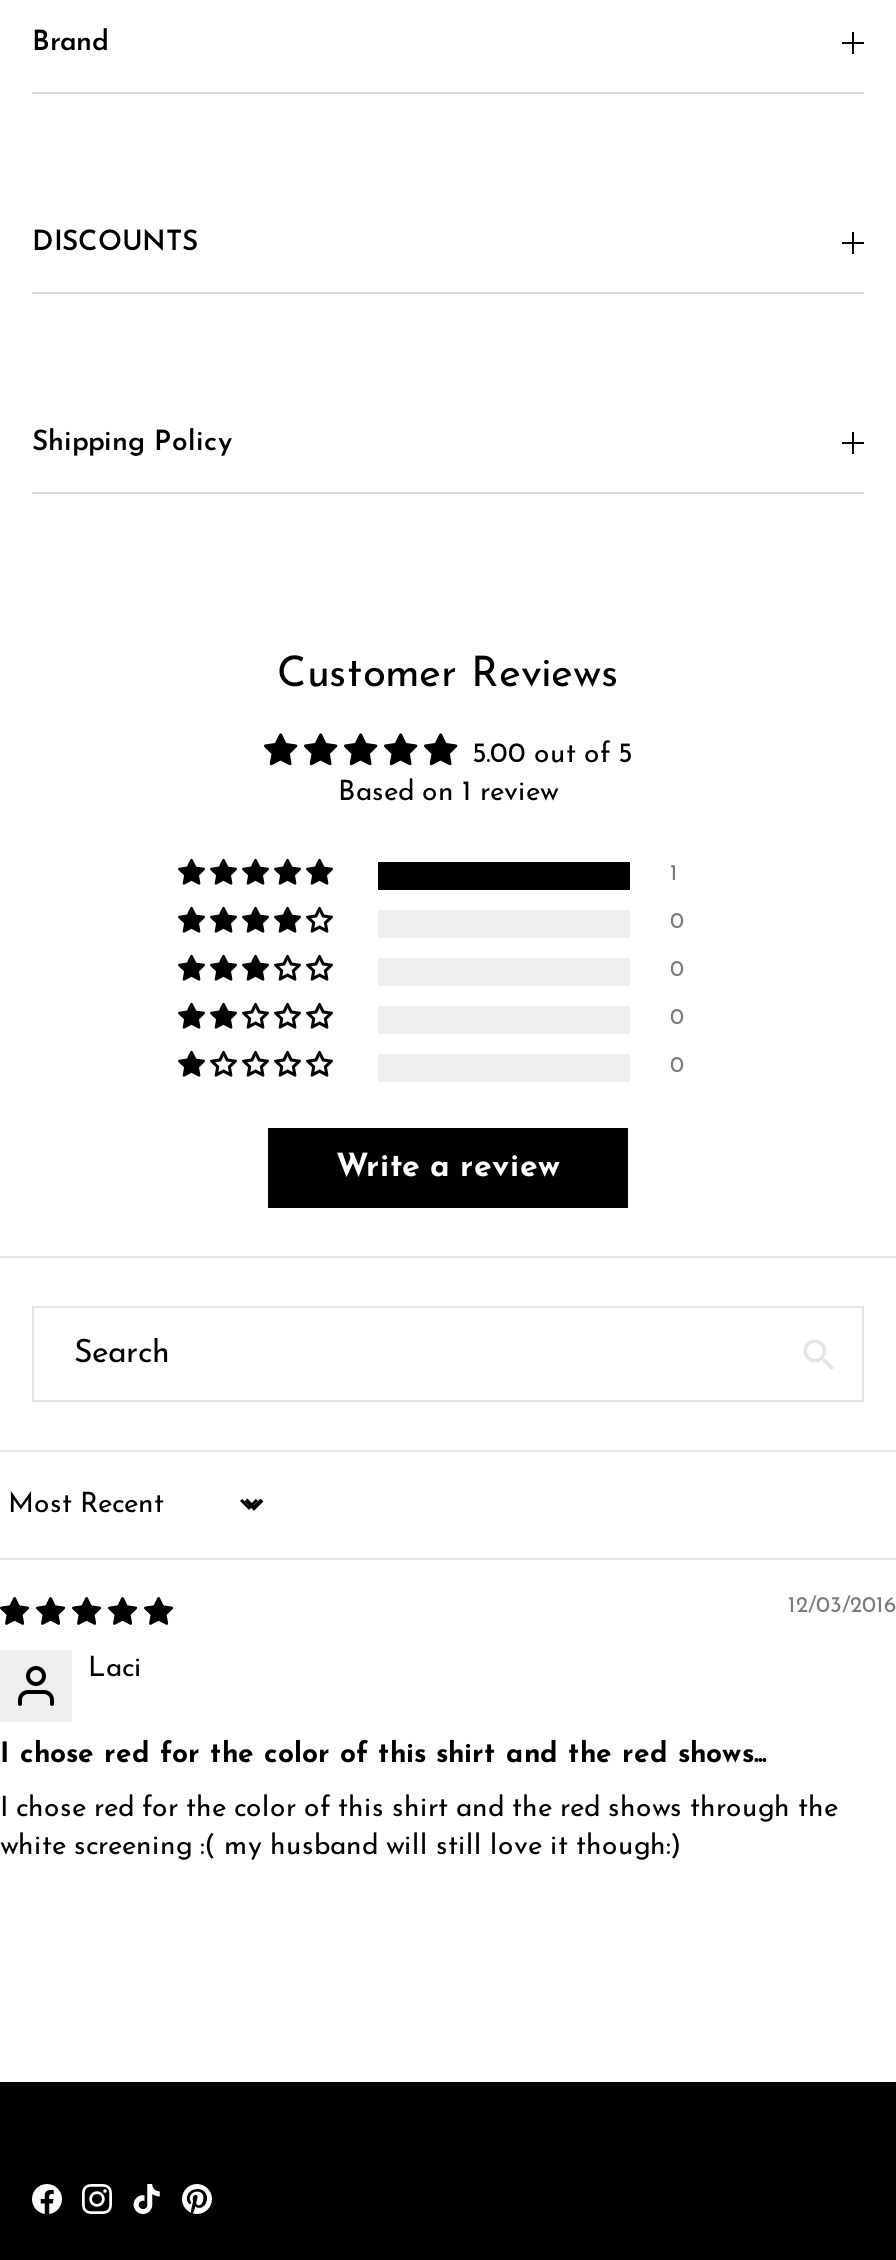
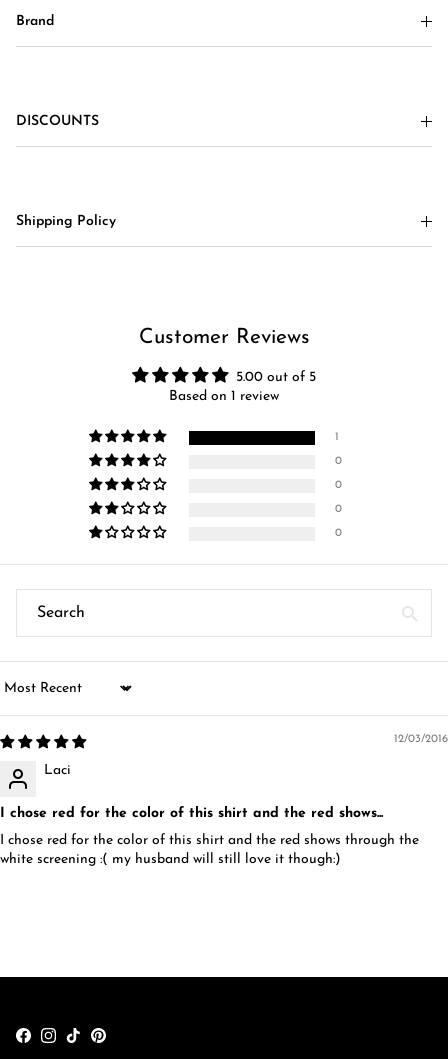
- Write a review
